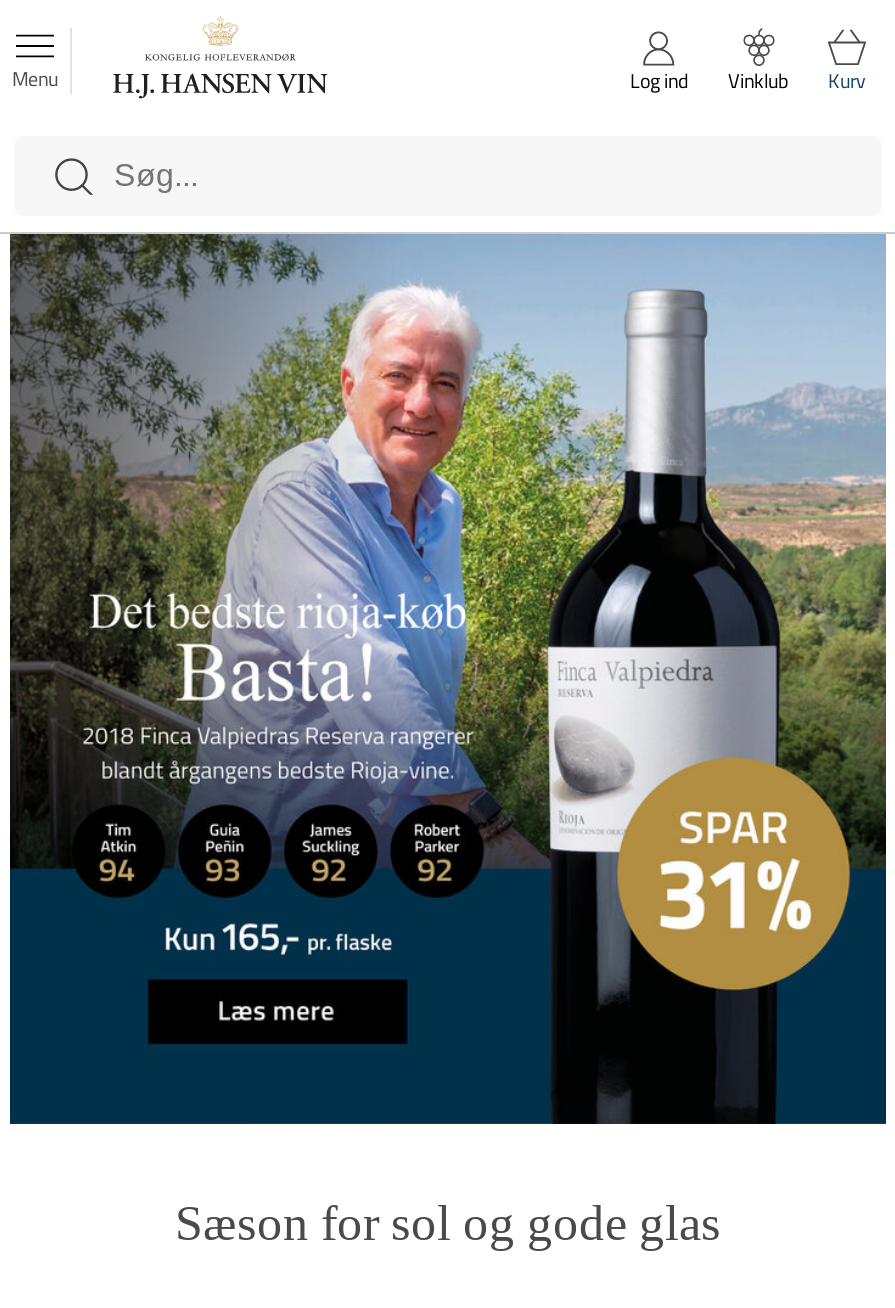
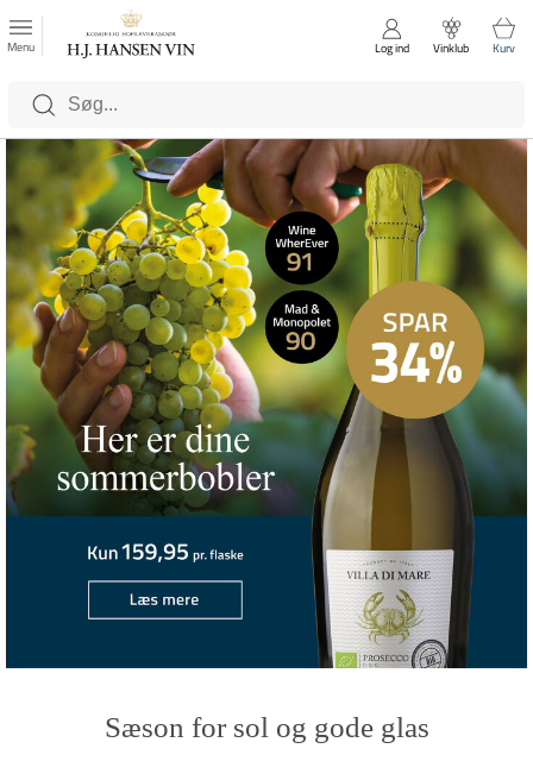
- [image]
+ [image]
